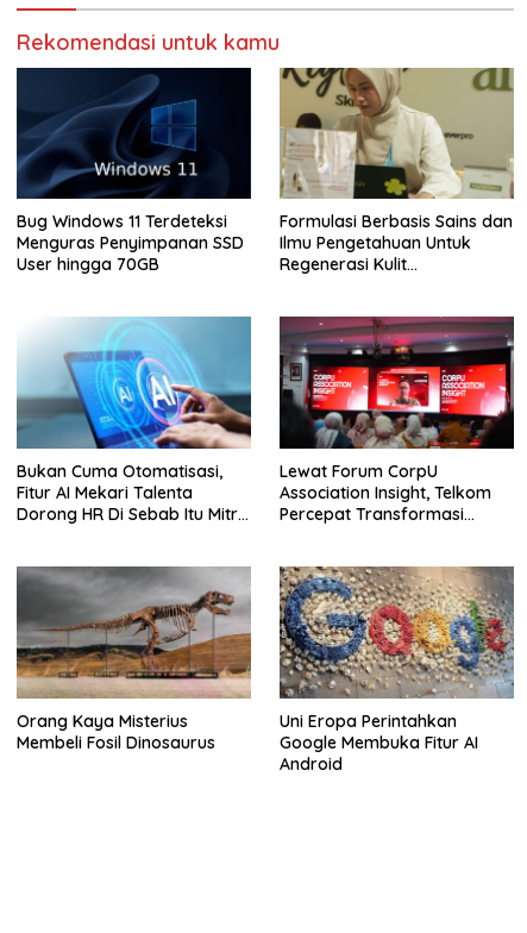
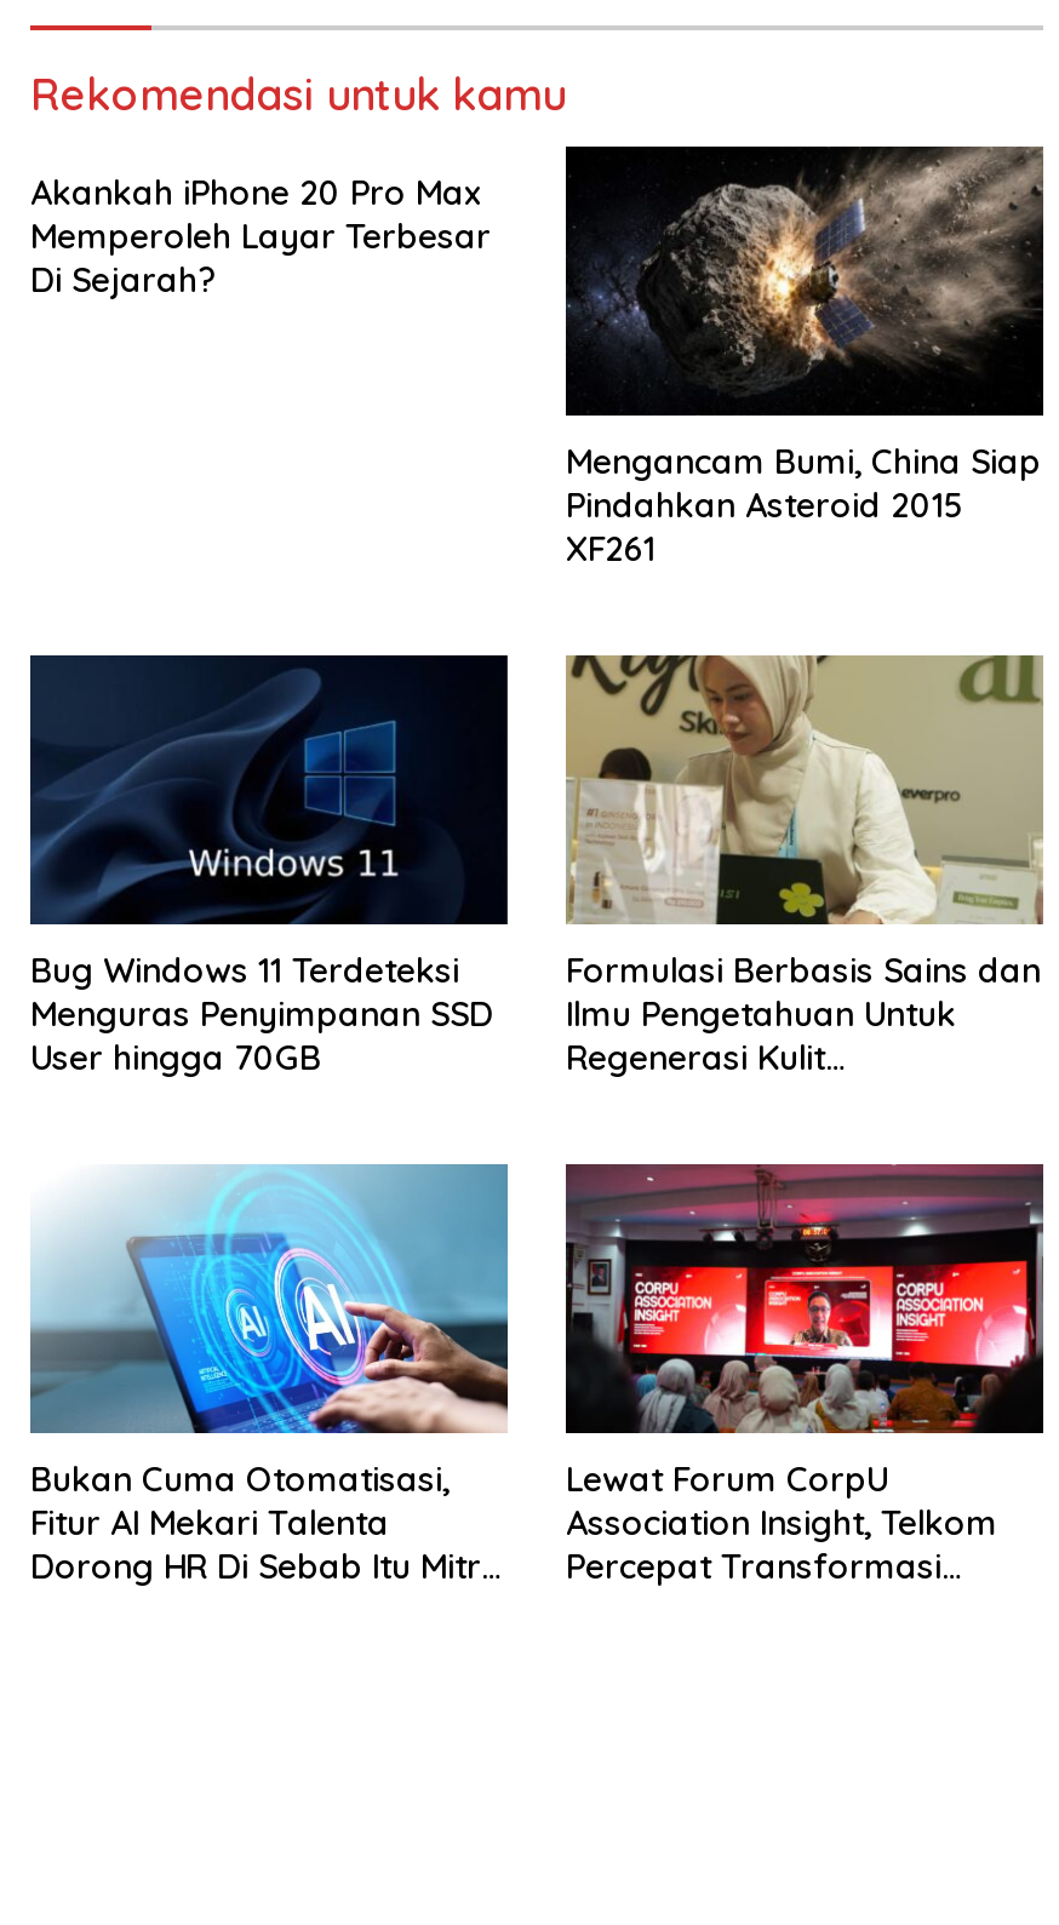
+ Akankah iPhone 20 Pro Max
+ Memperoleh Layar Terbesar
+ Di Sejarah?

+ [image]
+ Mengancam Bumi, China Siap
+ Pindahkan Asteroid 2015
+ XF261

moved down: [image] | Bug Windows 11 Terdeteksi | Menguras Penyimpanan SSD | ... | Association Insight, Telkom | Percepat Transformasi

- [image]
- Orang Kaya Misterius
- Membeli Fosil Dinosaurus

- [image]
- Uni Eropa Perintahkan
- Google Membuka Fitur AI
- Android
